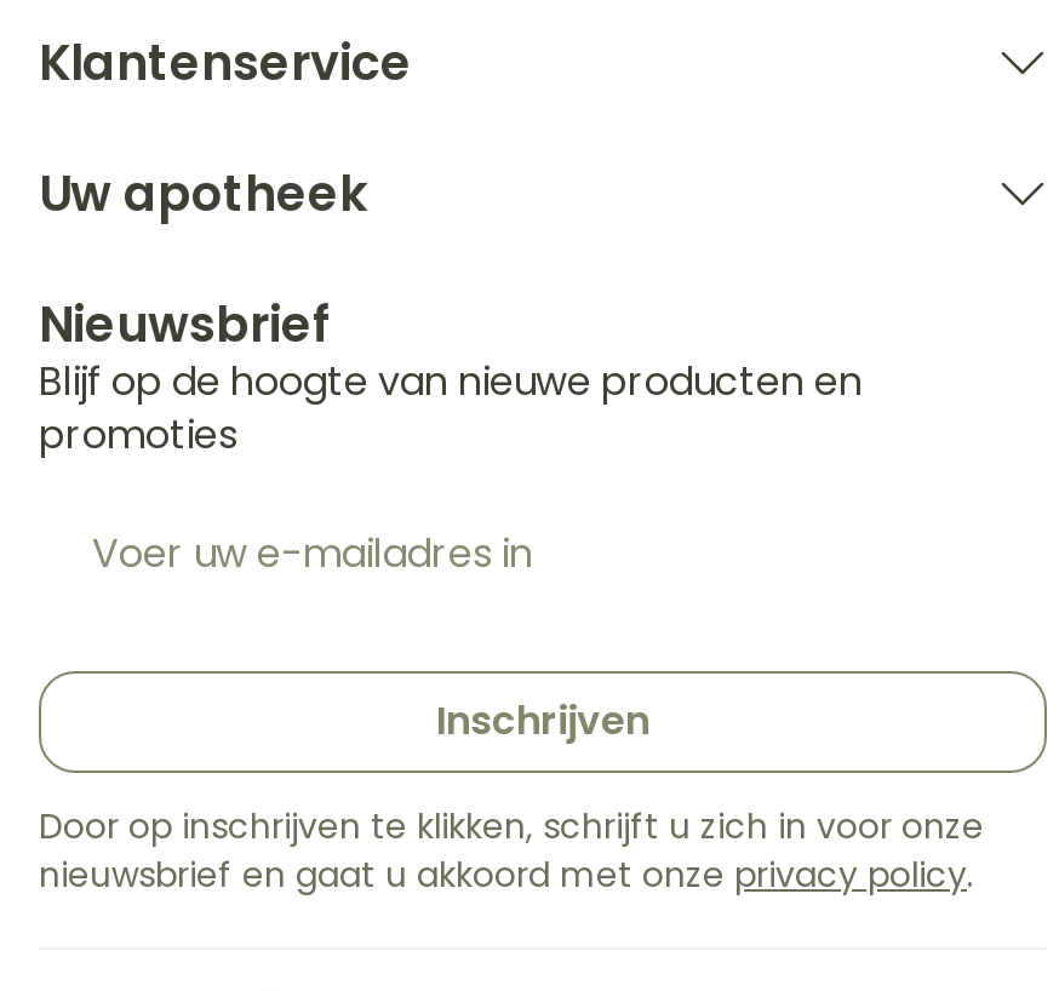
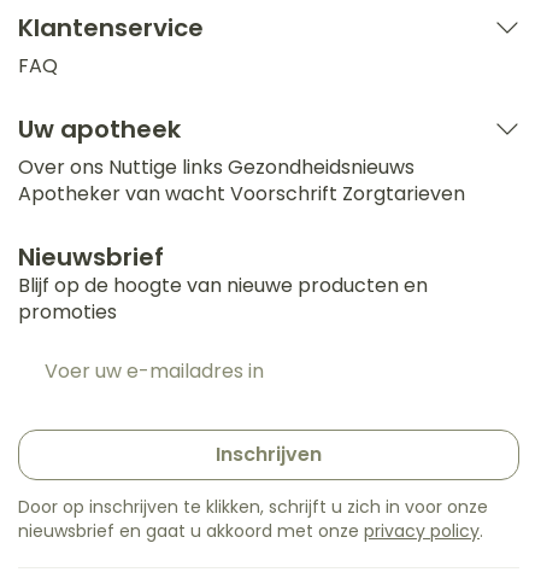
+ FAQ

+ Over ons Nuttige links Gezondheidsnieuws
+ Apotheker van wacht Voorschrift Zorgtarieven
